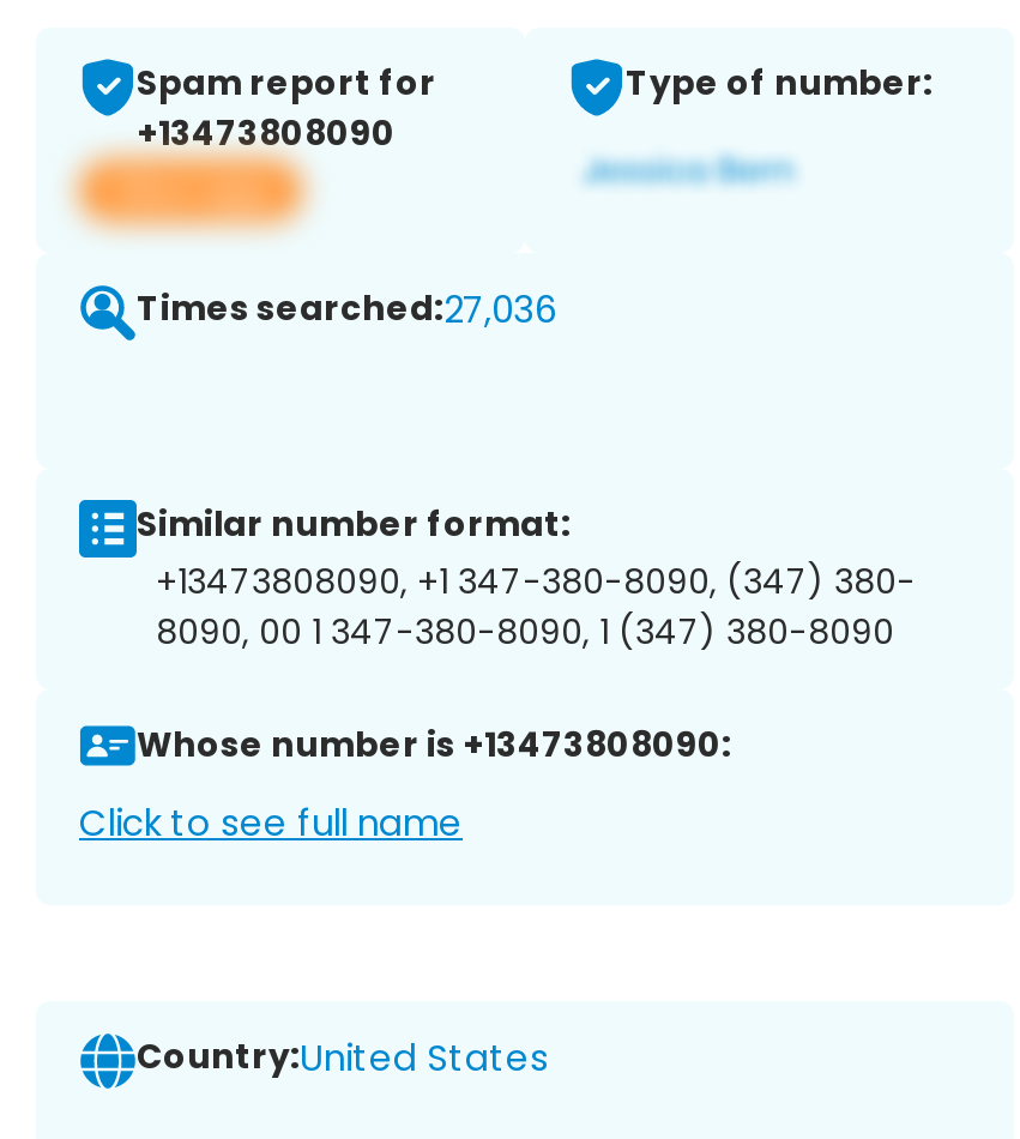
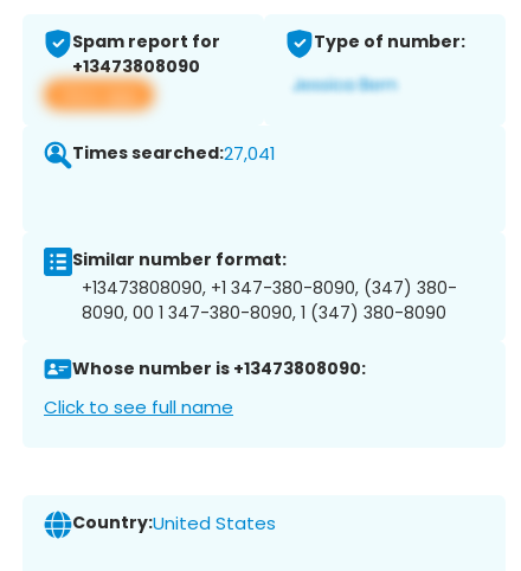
- Times searched:27,036
+ Times searched:27,041
